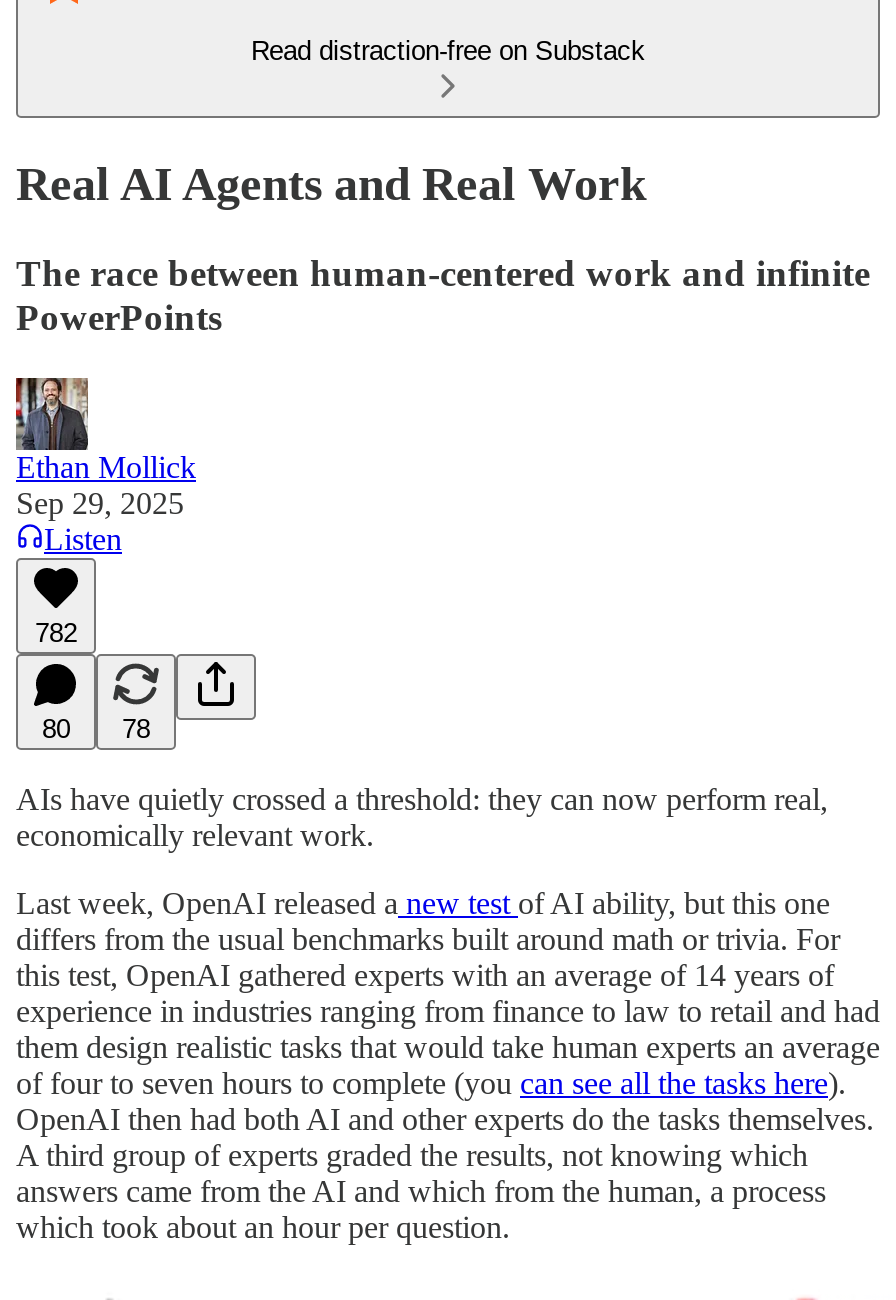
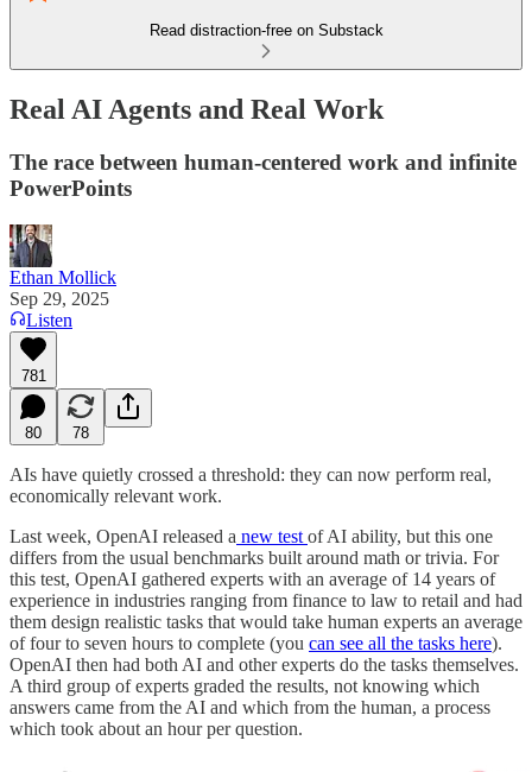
- 782
+ 781
